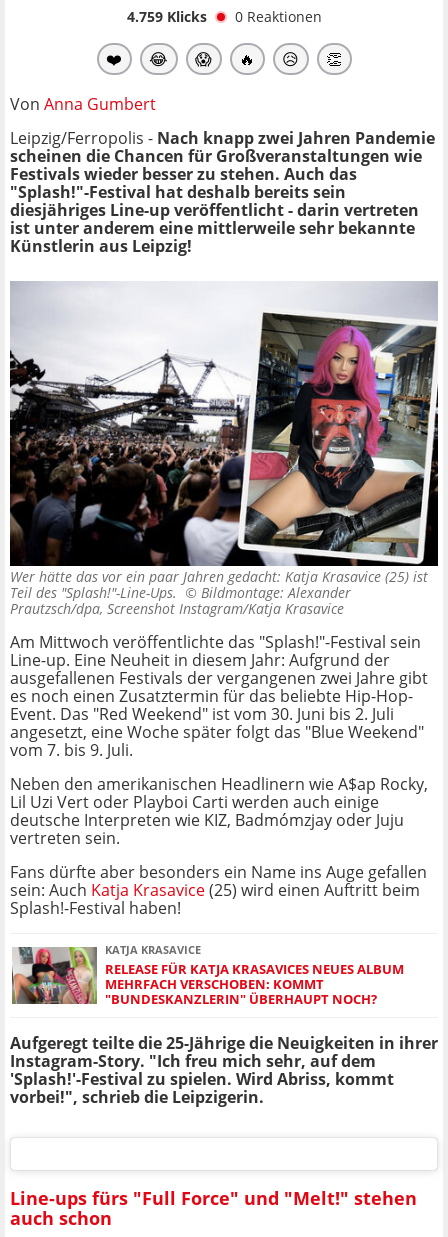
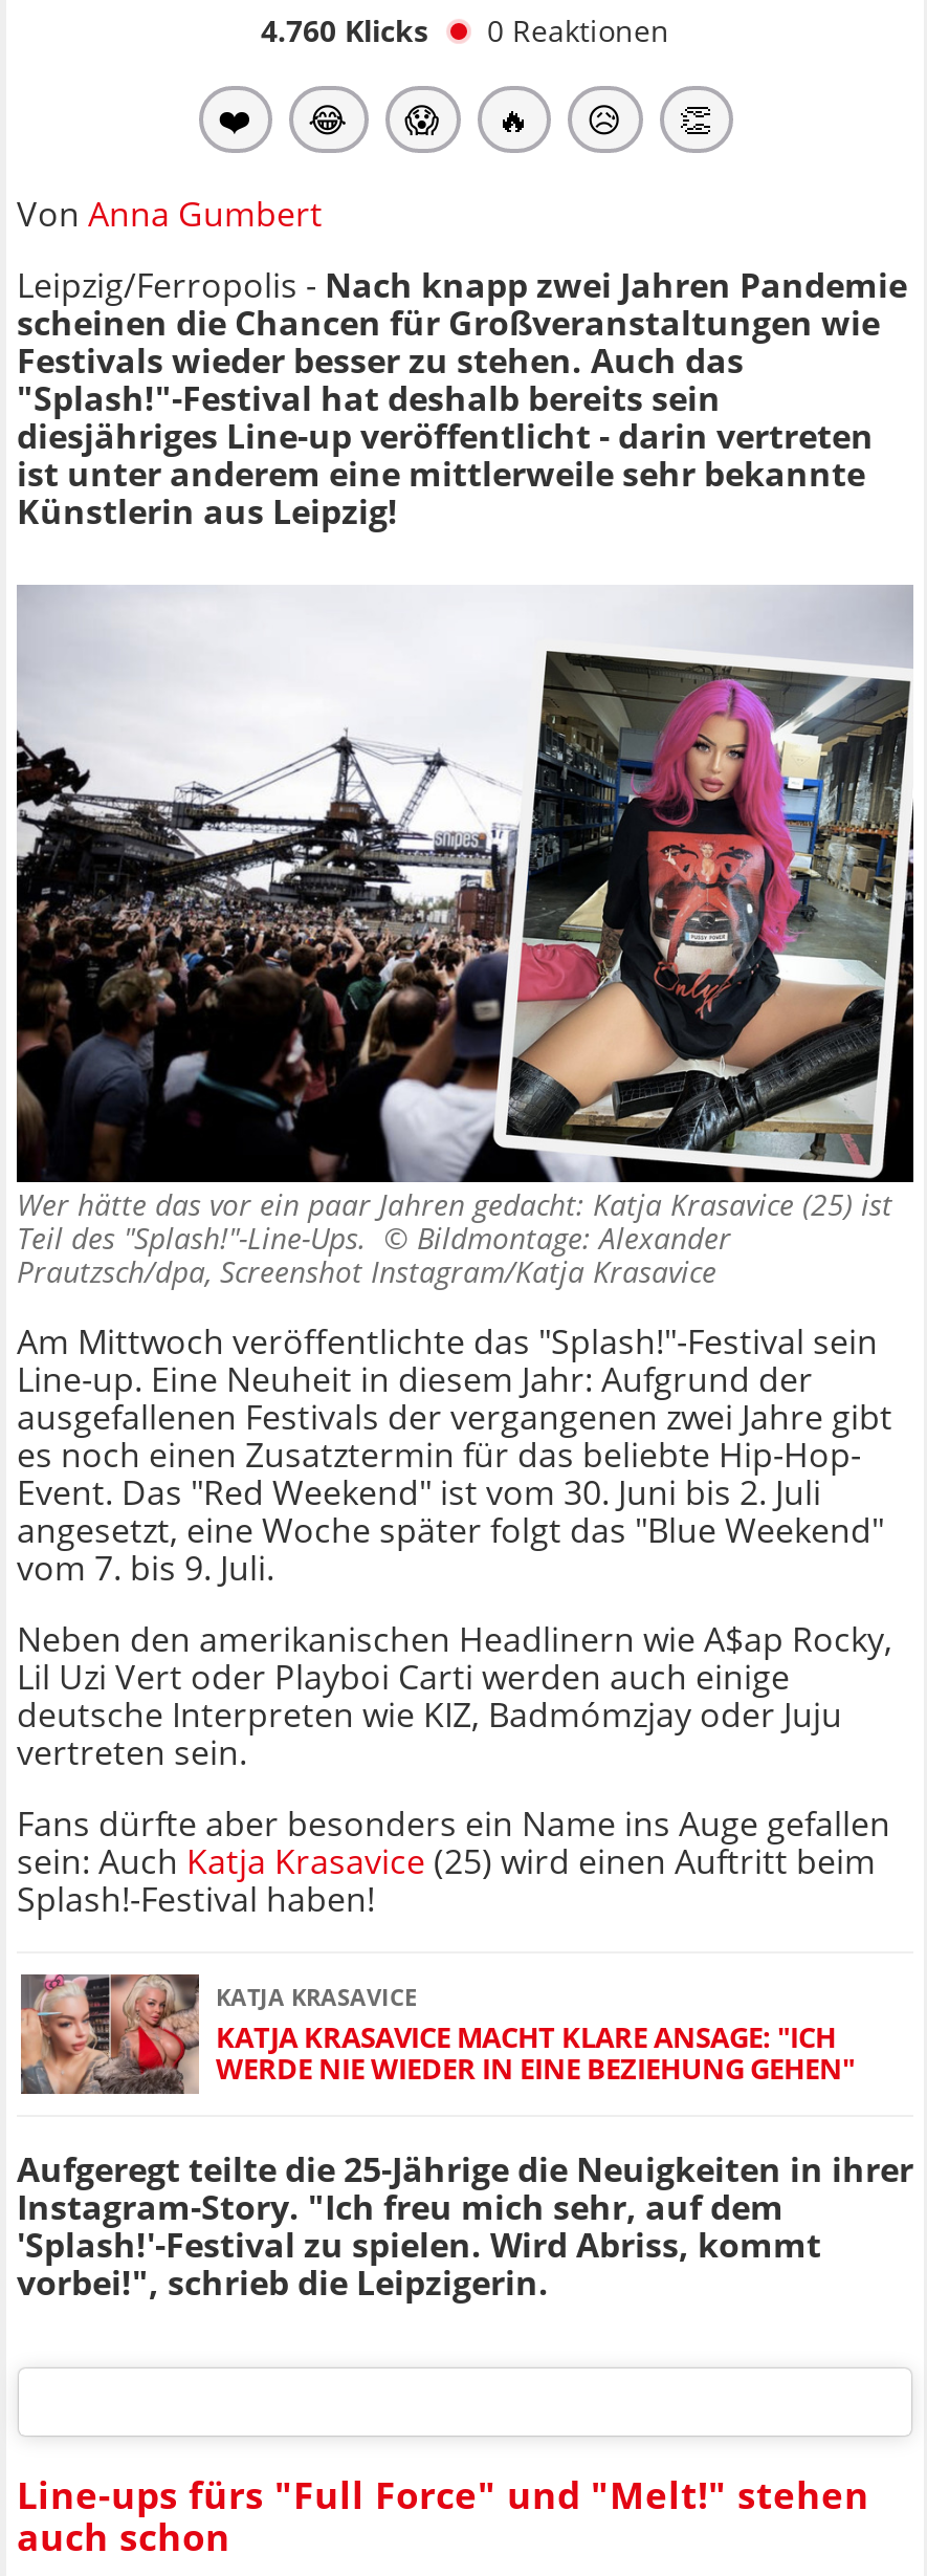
- 4.759 Klicks 0 Reaktionen
+ 4.760 Klicks 0 Reaktionen

- [image]
- RELEASE FÜR KATJA KRASAVICES NEUES ALBUM
- MEHRFACH VERSCHOBEN: KOMMT
- "BUNDESKANZLERIN" ÜBERHAUPT NOCH?
+ [image]
+ KATJA KRASAVICE MACHT KLARE ANSAGE: "ICH
+ WERDE NIE WIEDER IN EINE BEZIEHUNG GEHEN"
